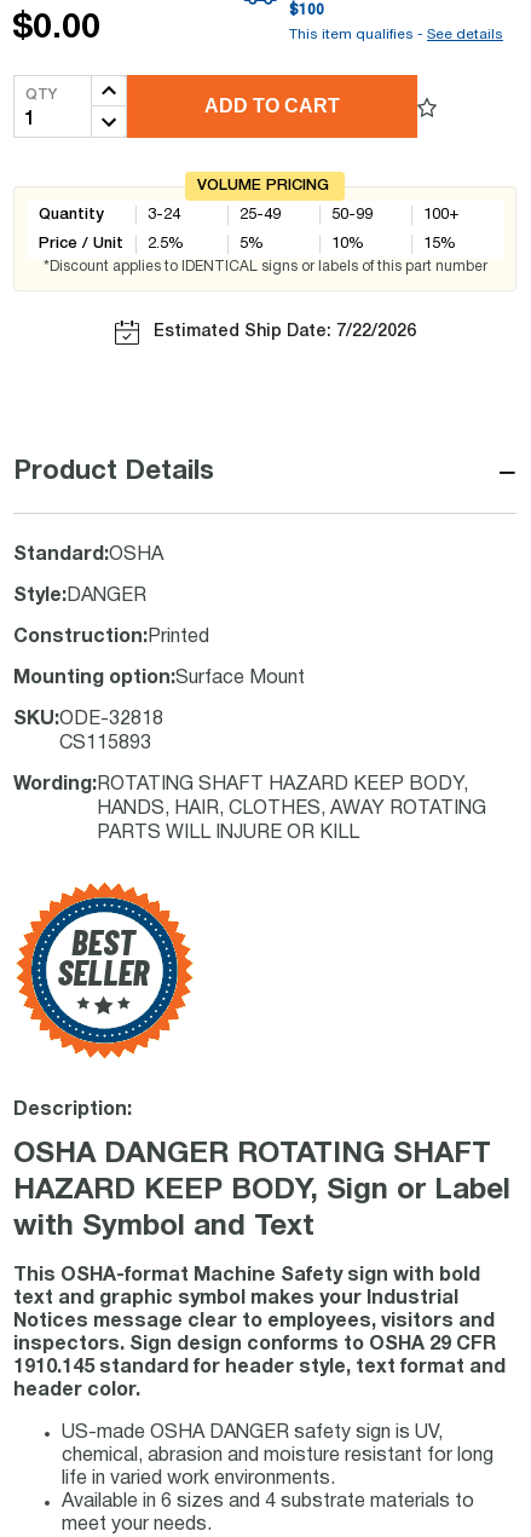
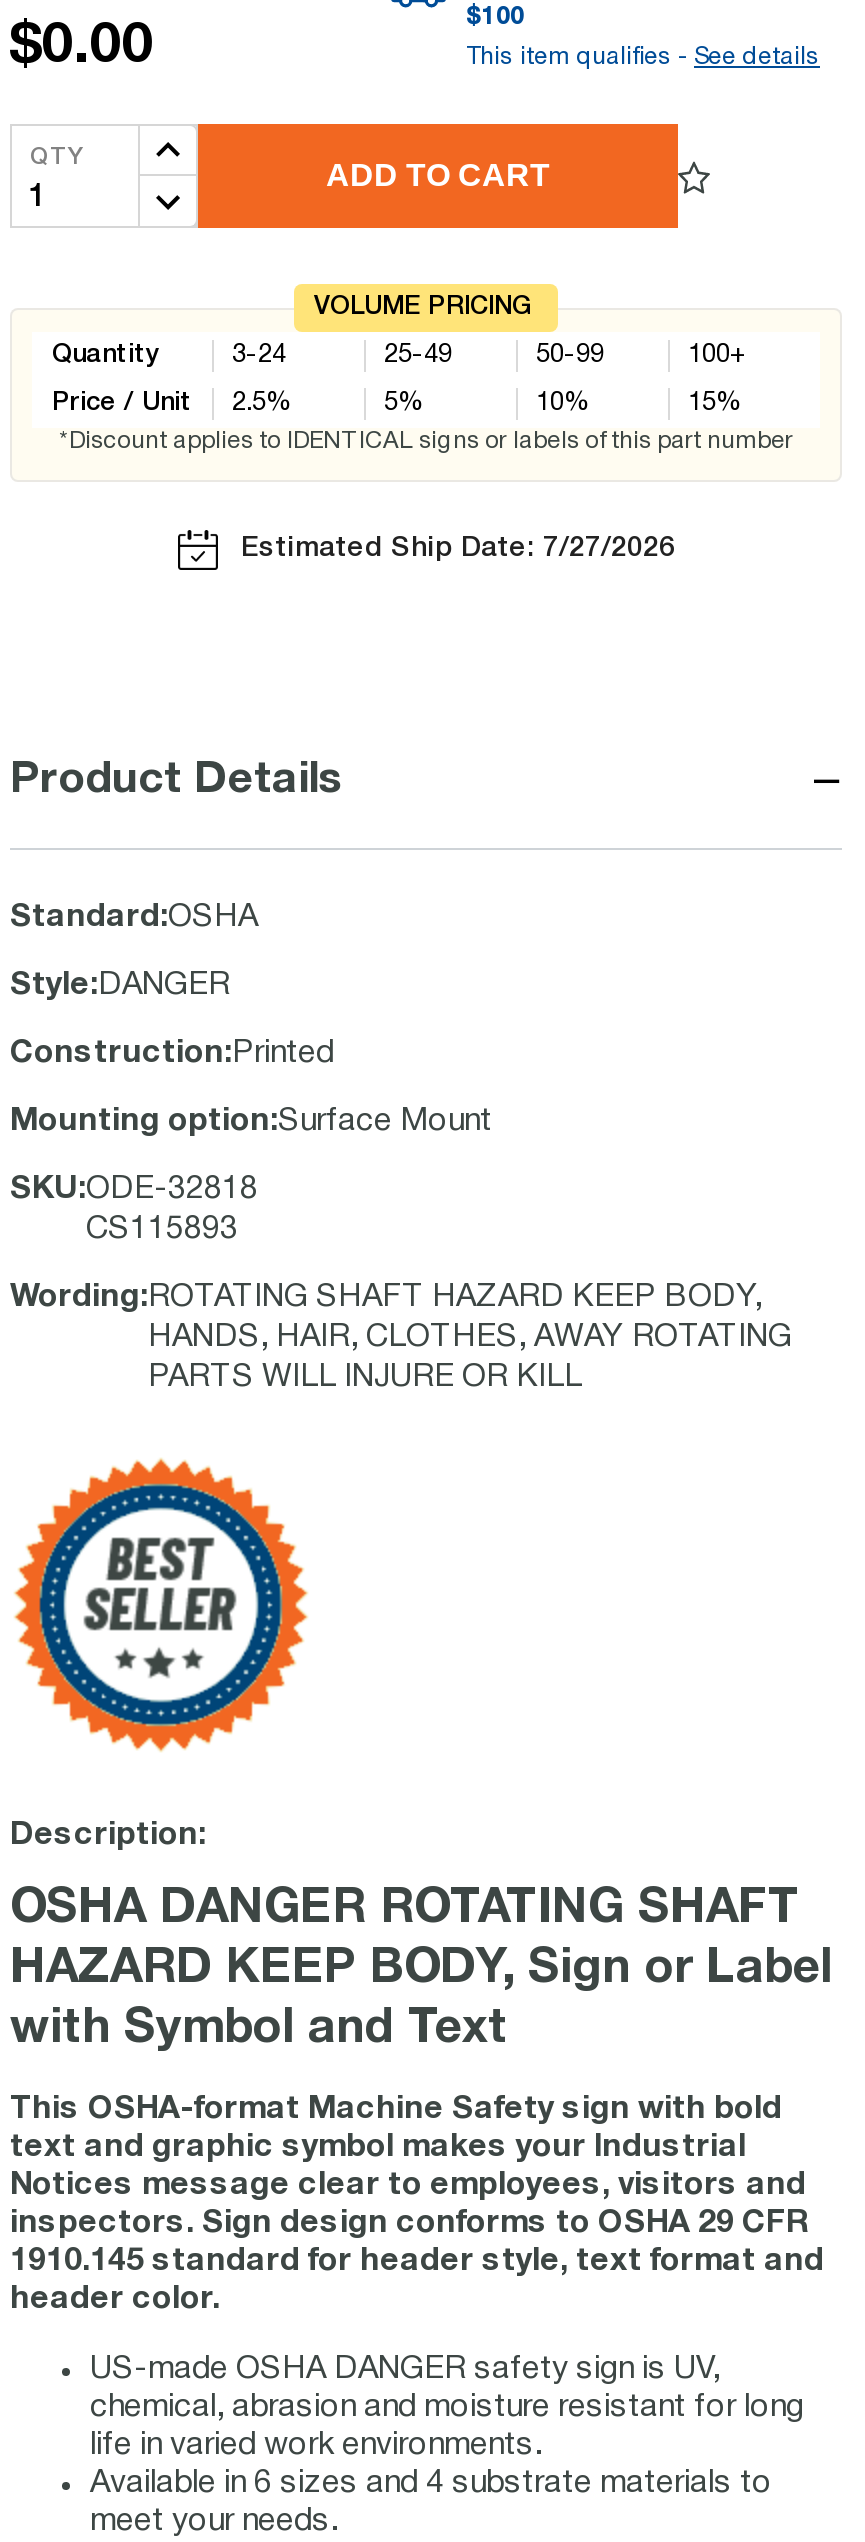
- Estimated Ship Date: 7/22/2026
+ Estimated Ship Date: 7/27/2026
